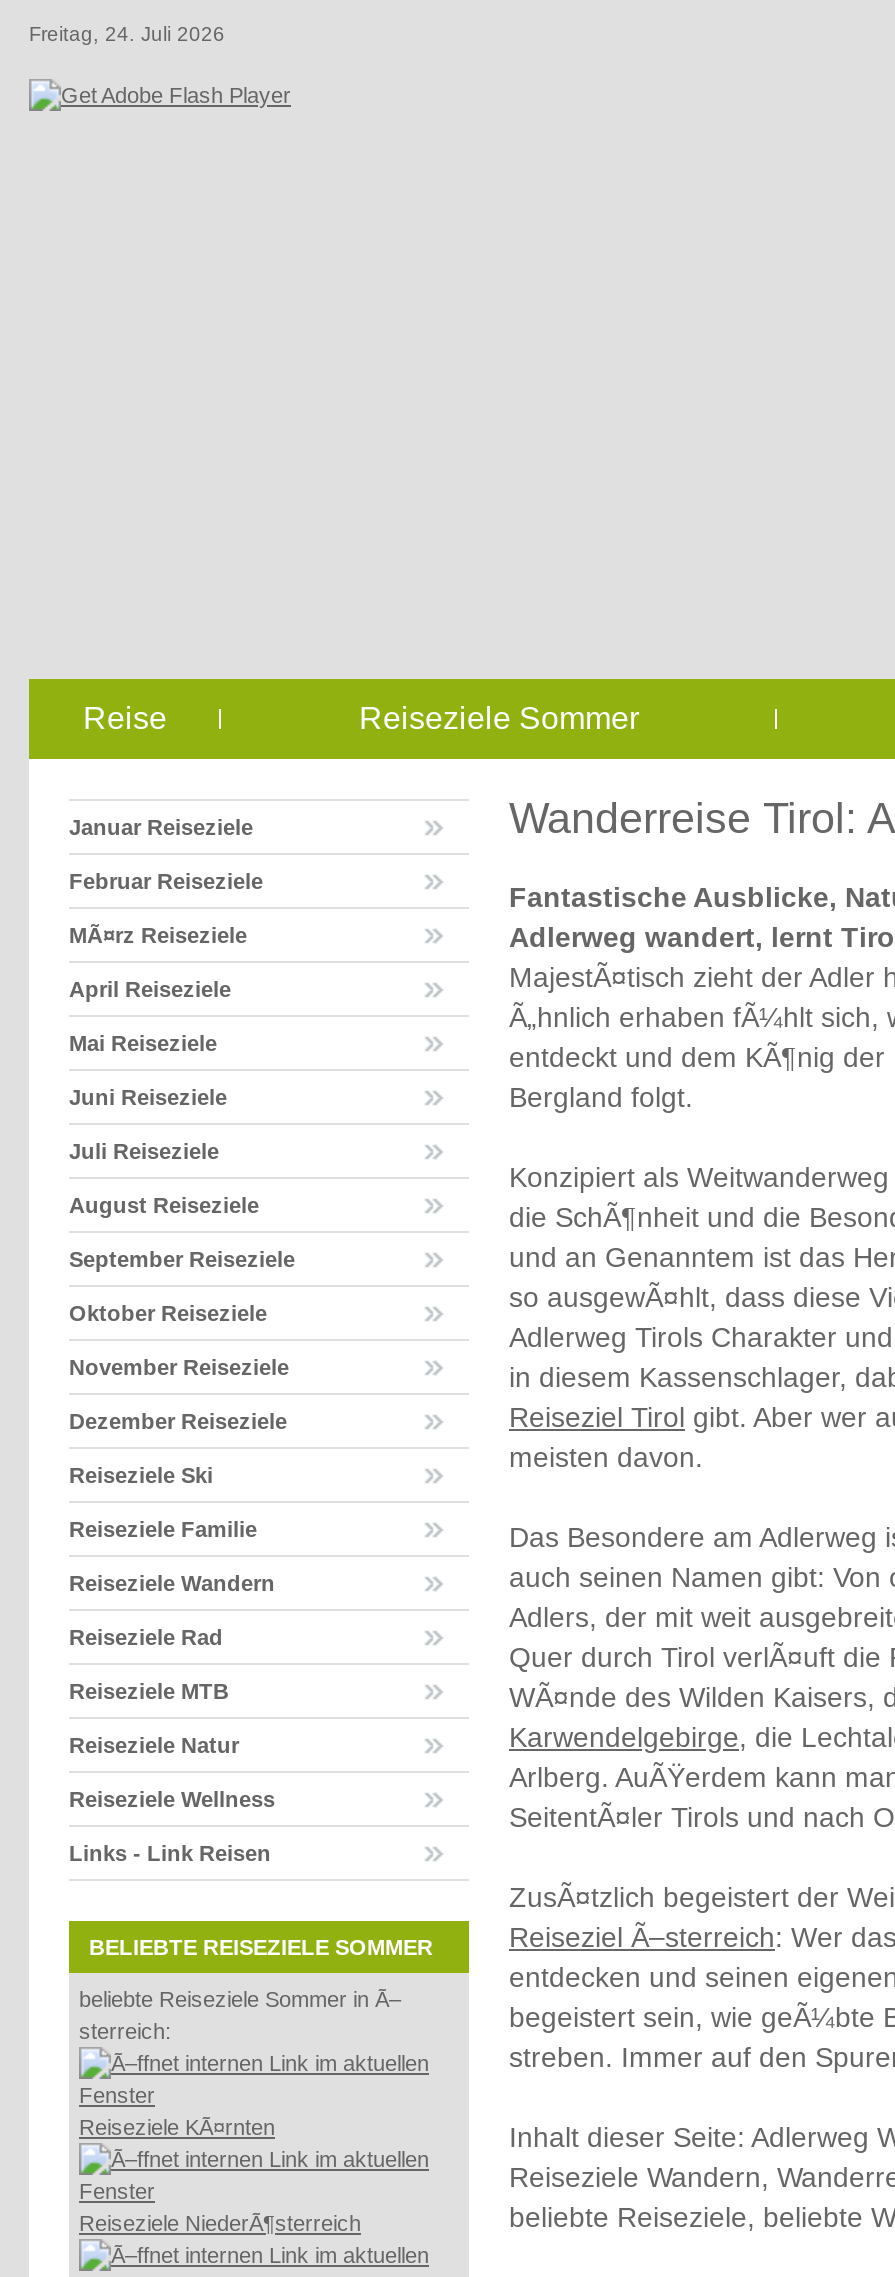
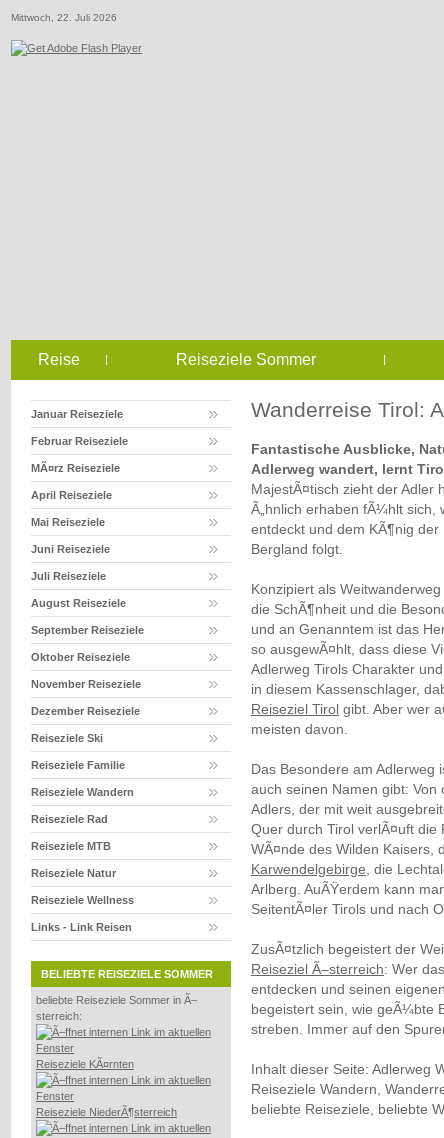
- Freitag, 24. Juli 2026
+ Mittwoch, 22. Juli 2026
